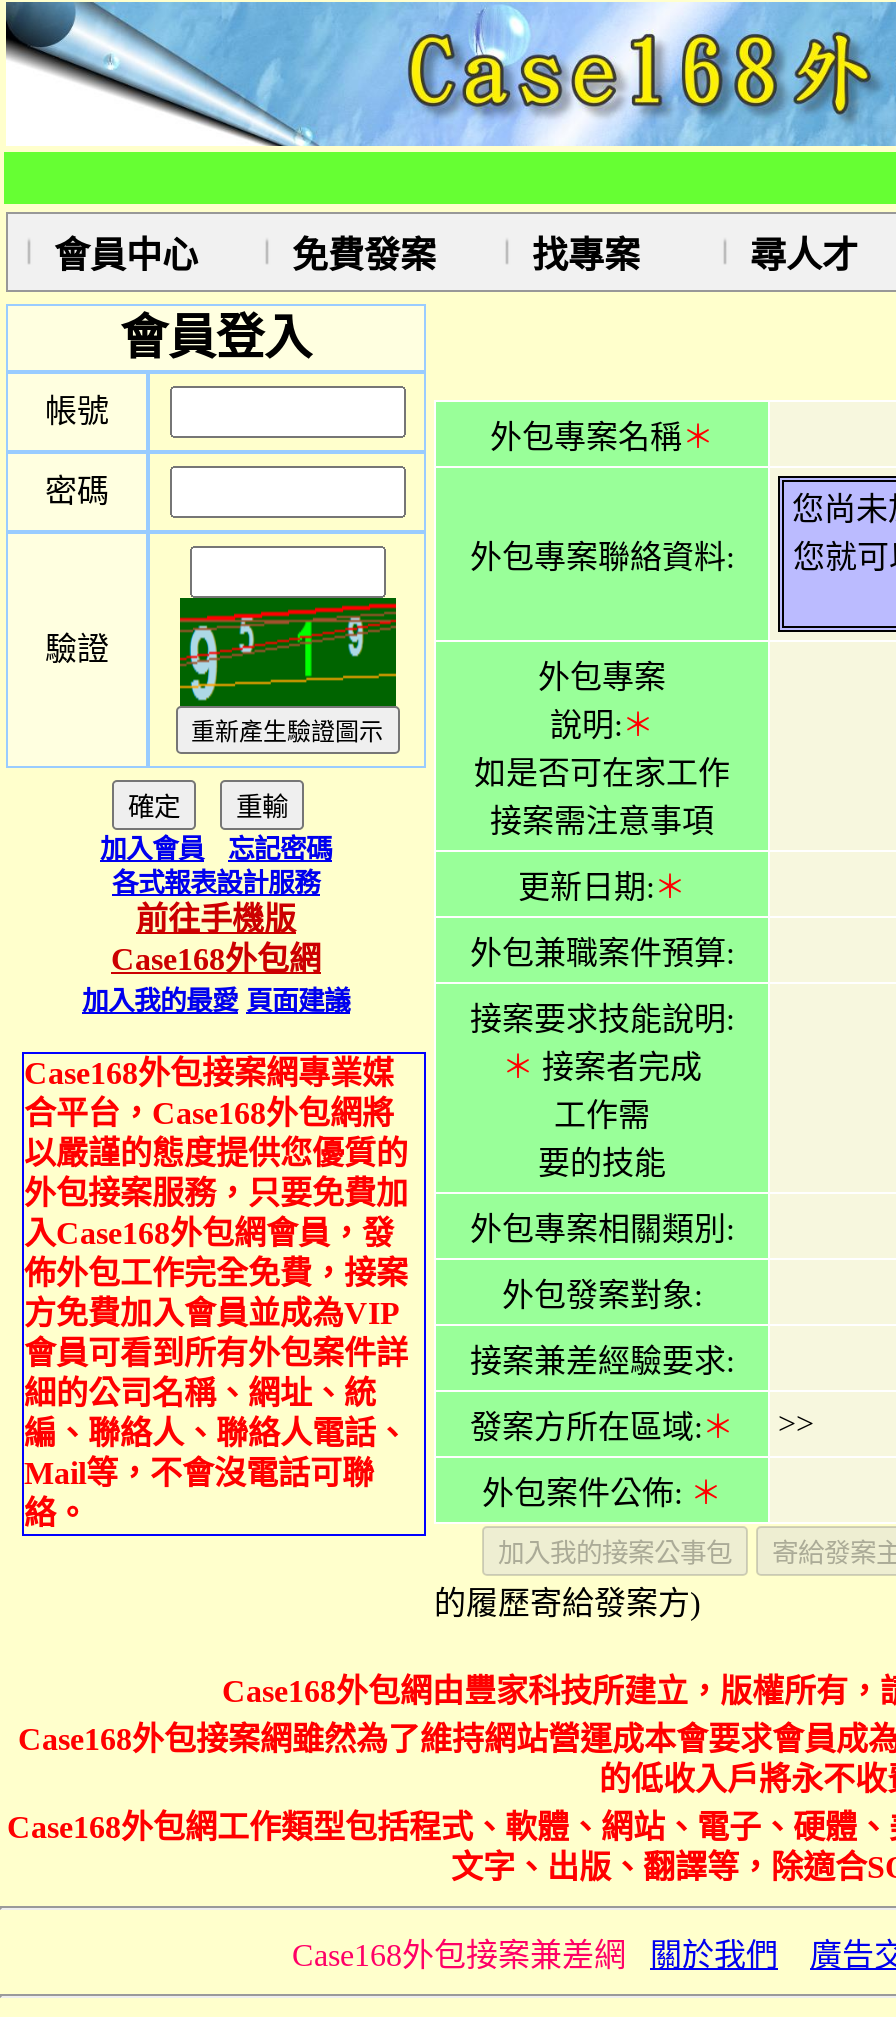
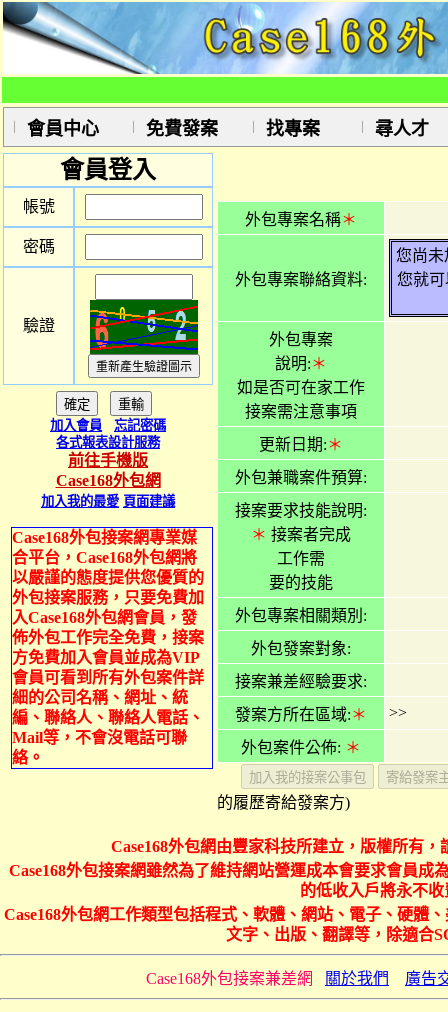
- [image]
+ [image]
